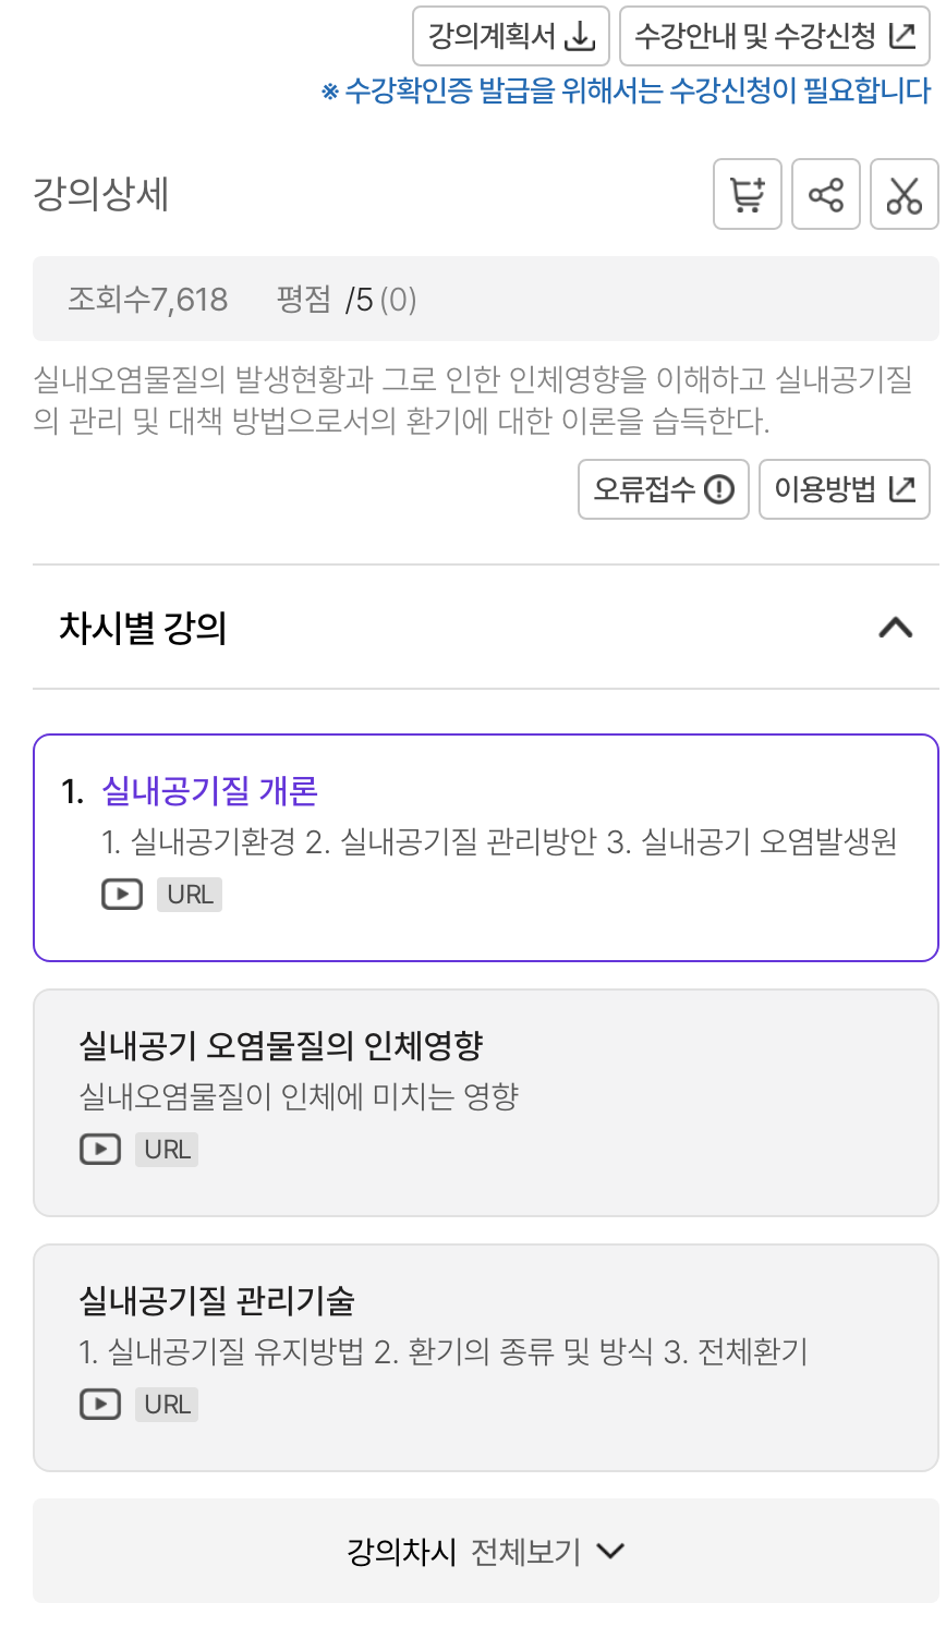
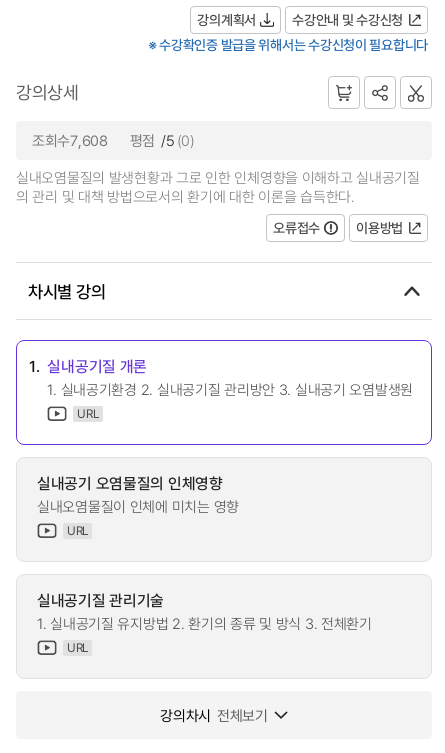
- 조회수7,618 평점 /5 (0)
+ 조회수7,608 평점 /5 (0)
